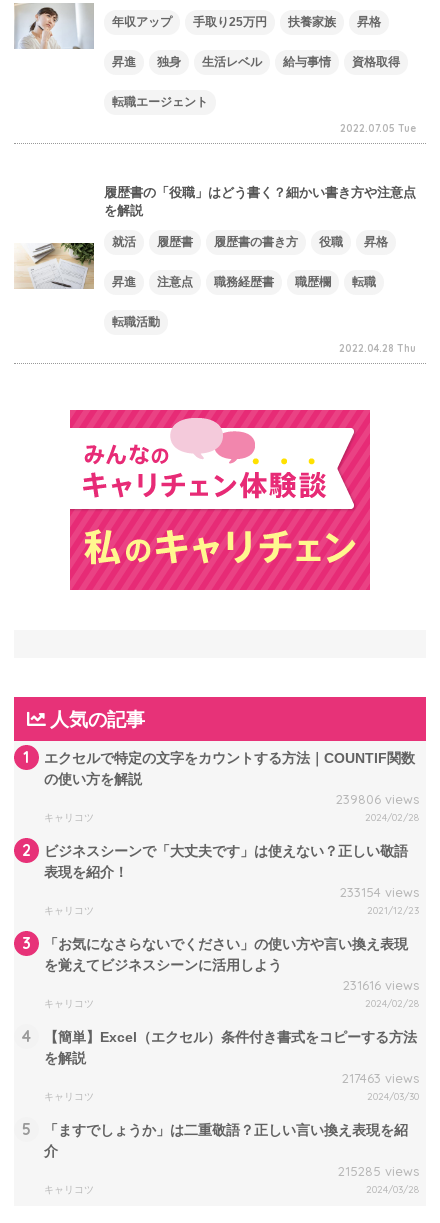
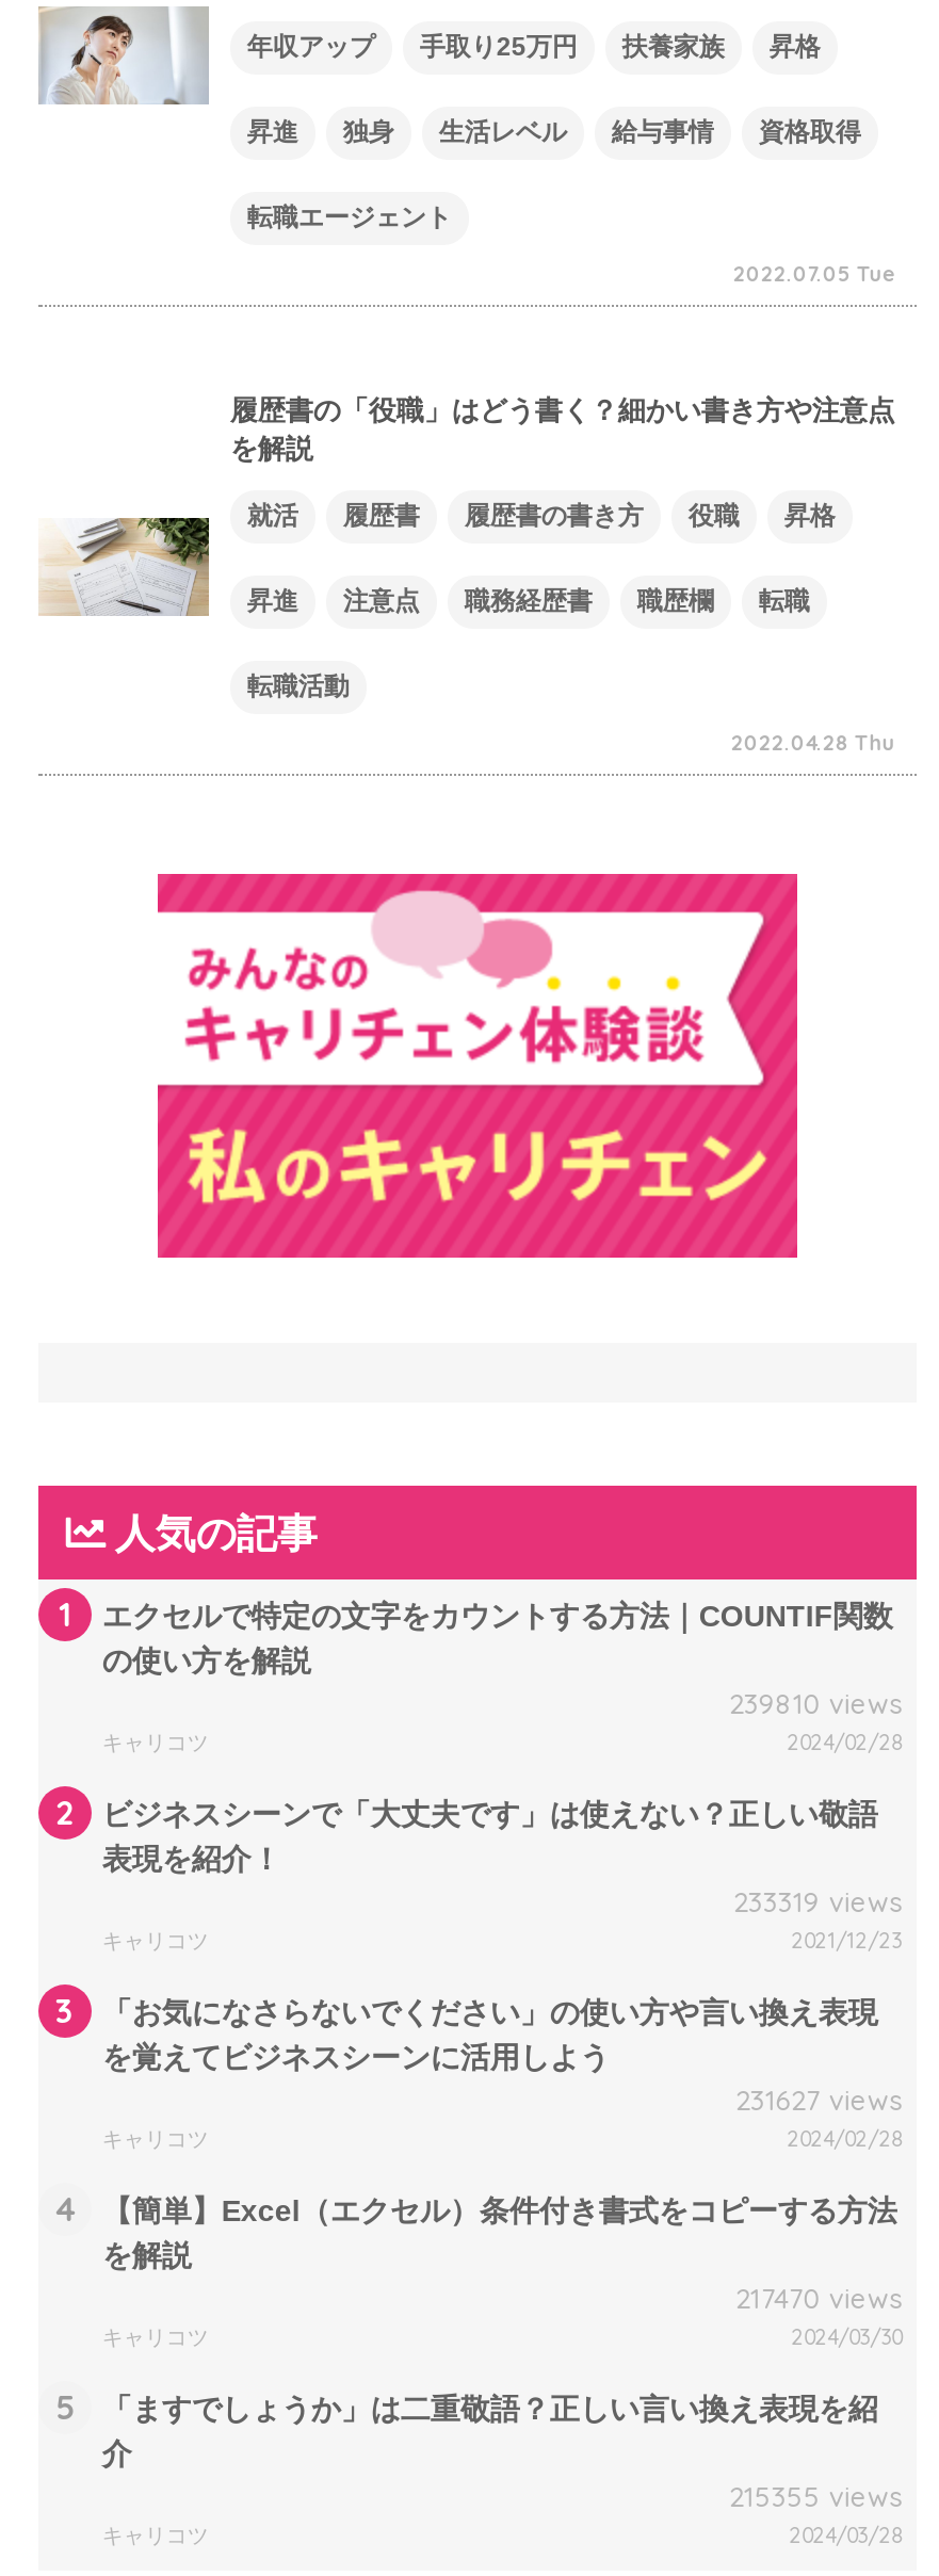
- 239806 views
+ 239810 views

- 233154 views
+ 233319 views

- 231616 views
+ 231627 views

- 217463 views
+ 217470 views

- 215285 views
+ 215355 views
